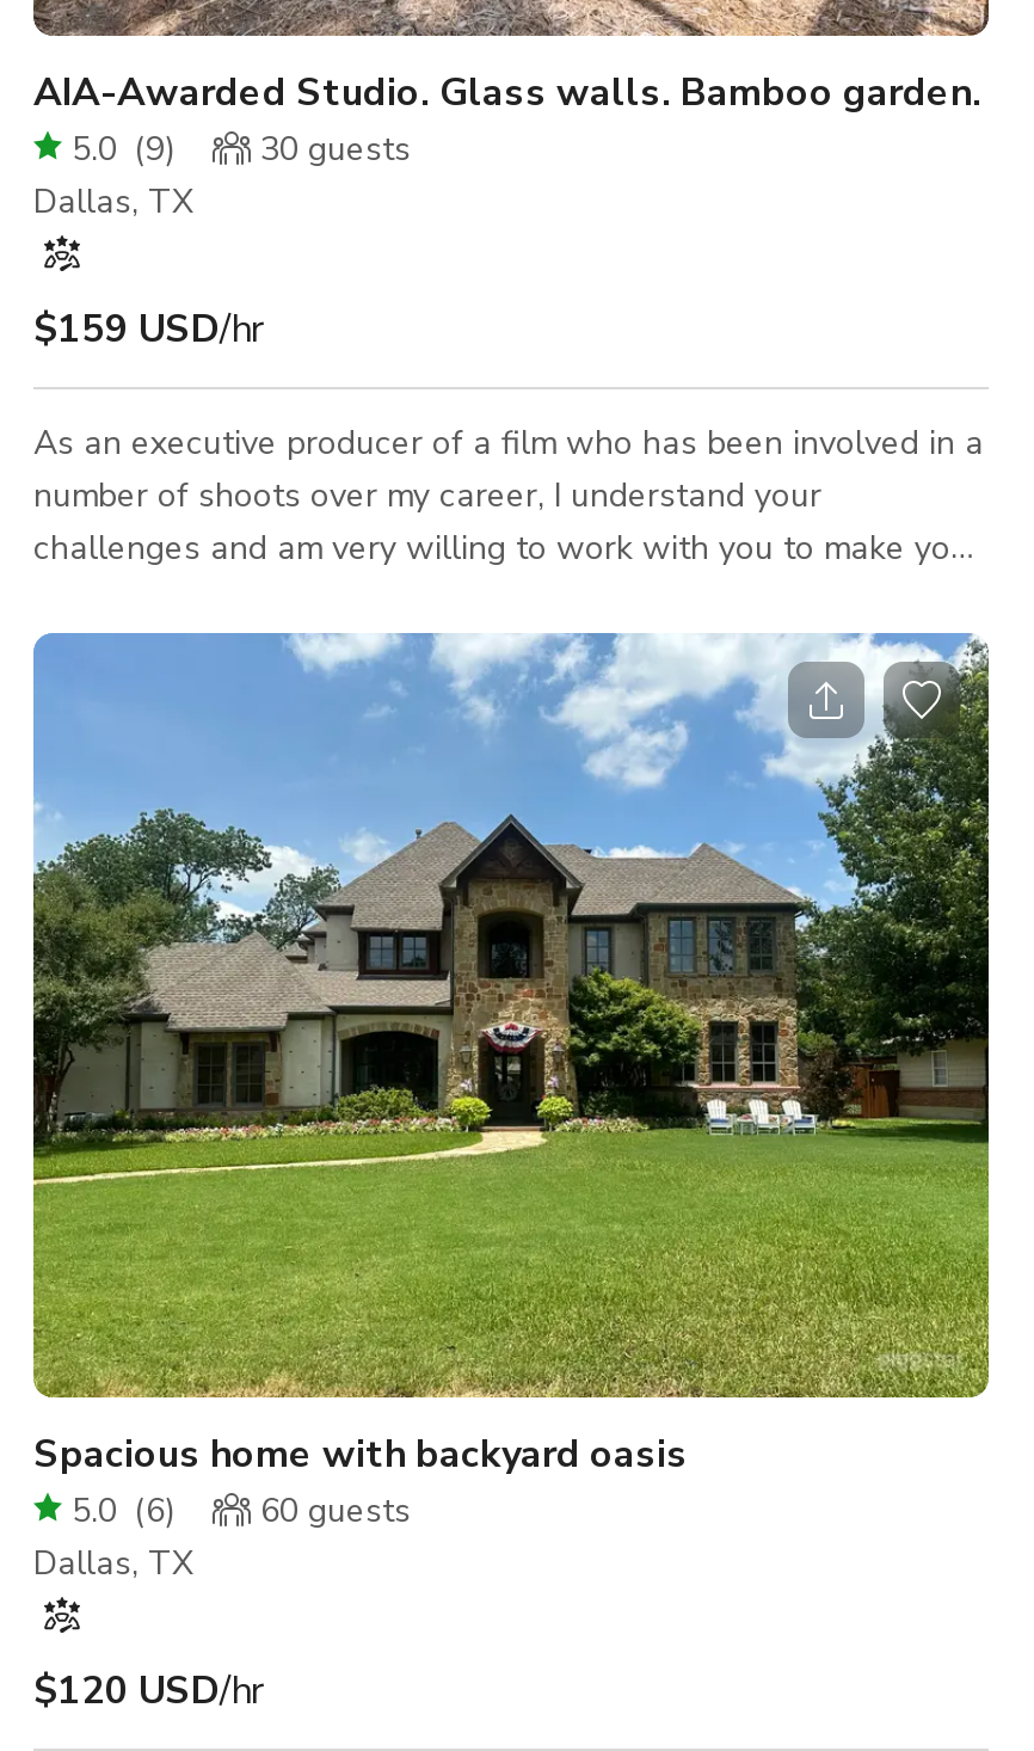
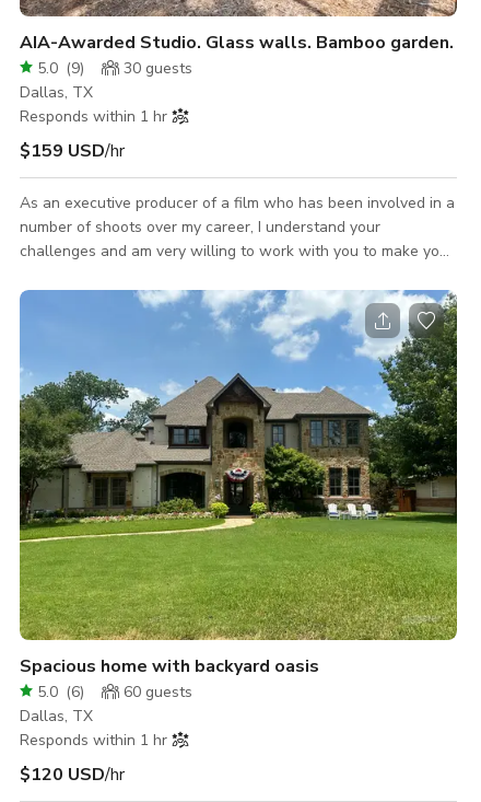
+ Responds within 1 hr

+ Responds within 1 hr
